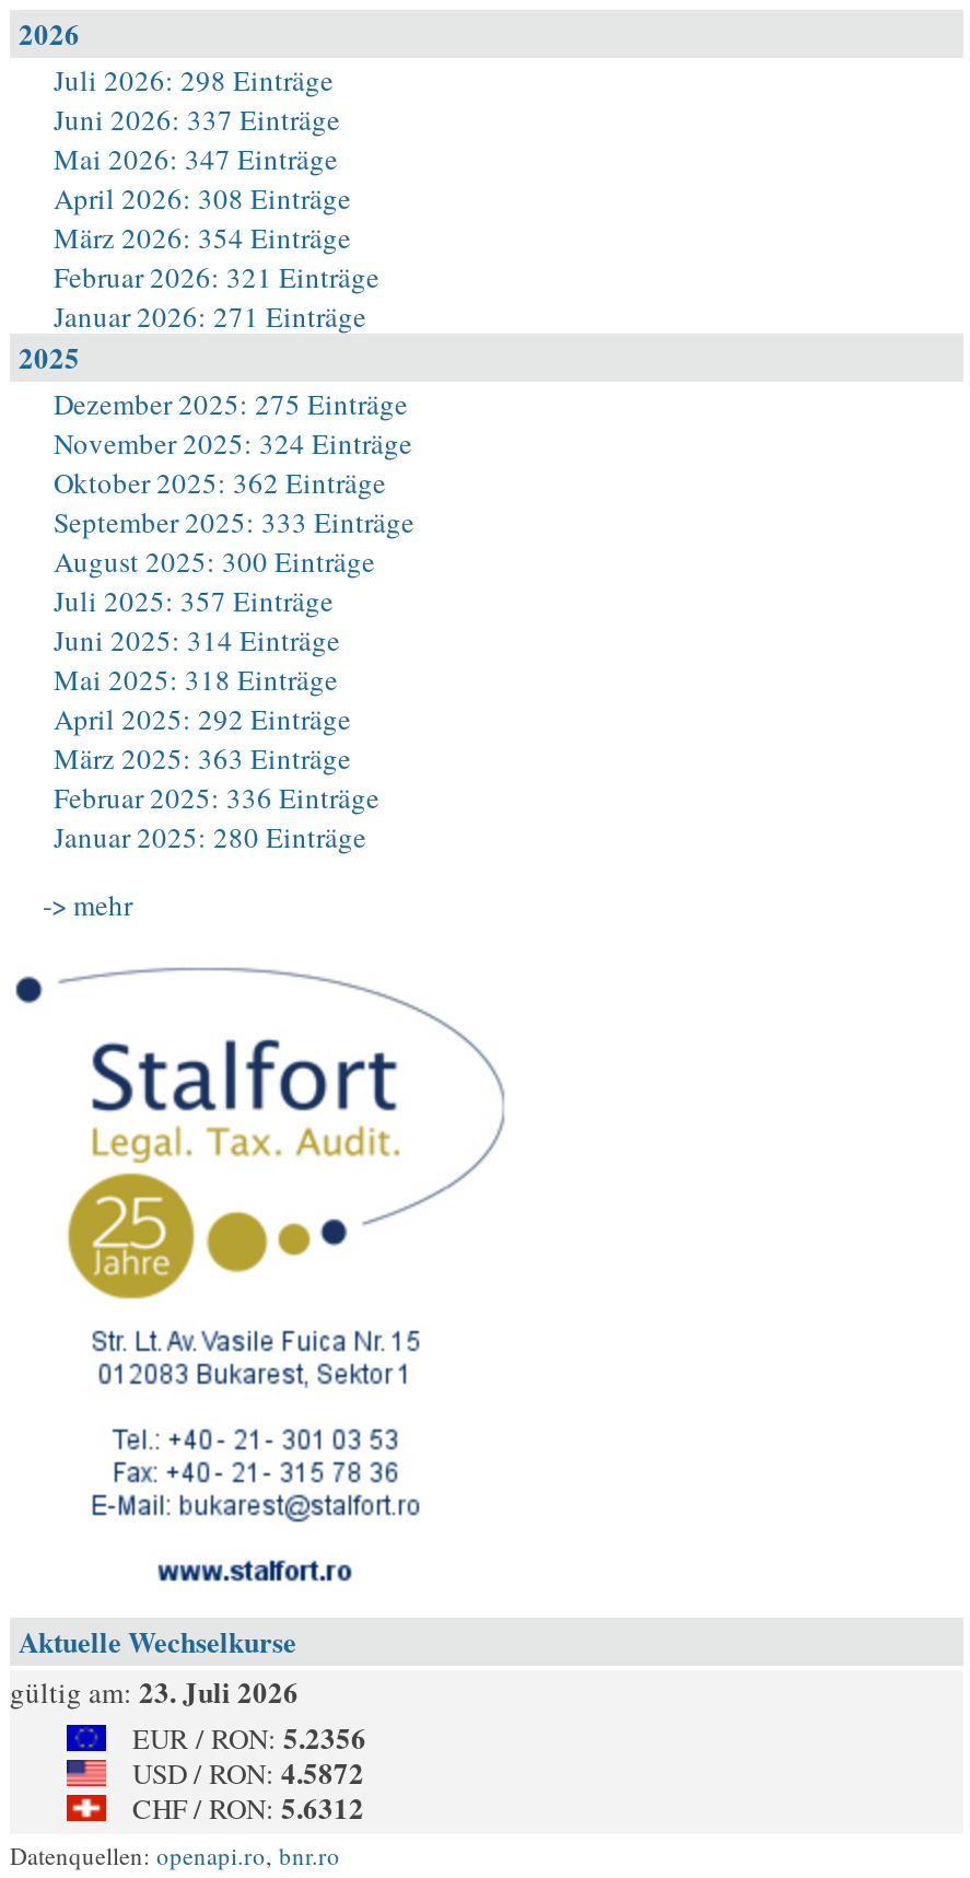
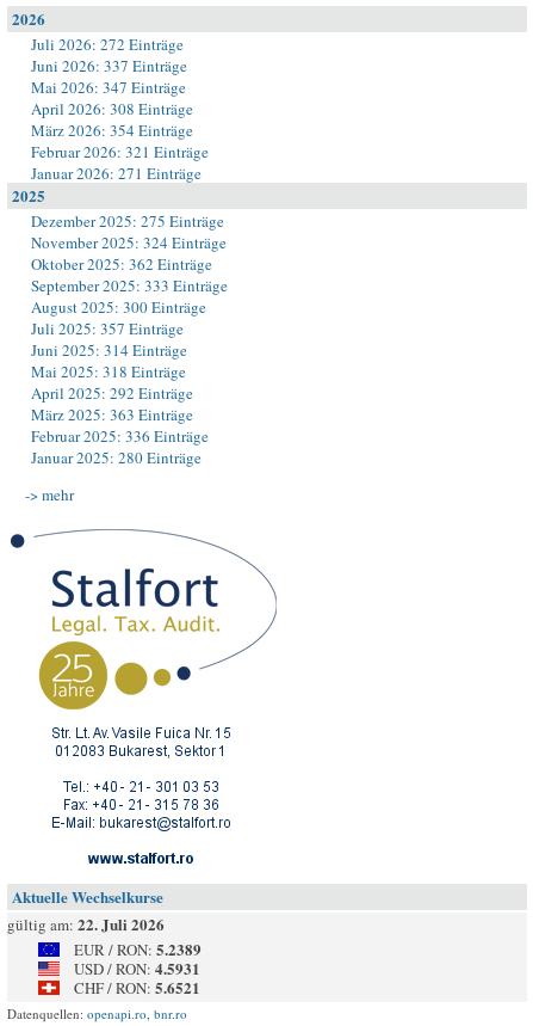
- Juli 2026: 298 Einträge
+ Juli 2026: 272 Einträge

- gültig am: 23. Juli 2026
+ gültig am: 22. Juli 2026

- EUR / RON: 5.2356
+ EUR / RON: 5.2389

- USD / RON: 4.5872
+ USD / RON: 4.5931

- CHF / RON: 5.6312
+ CHF / RON: 5.6521
